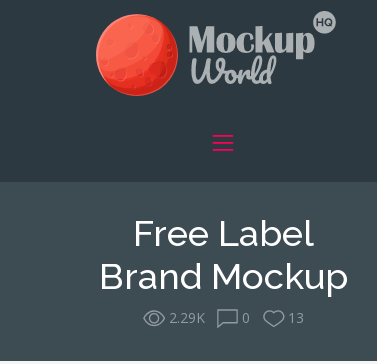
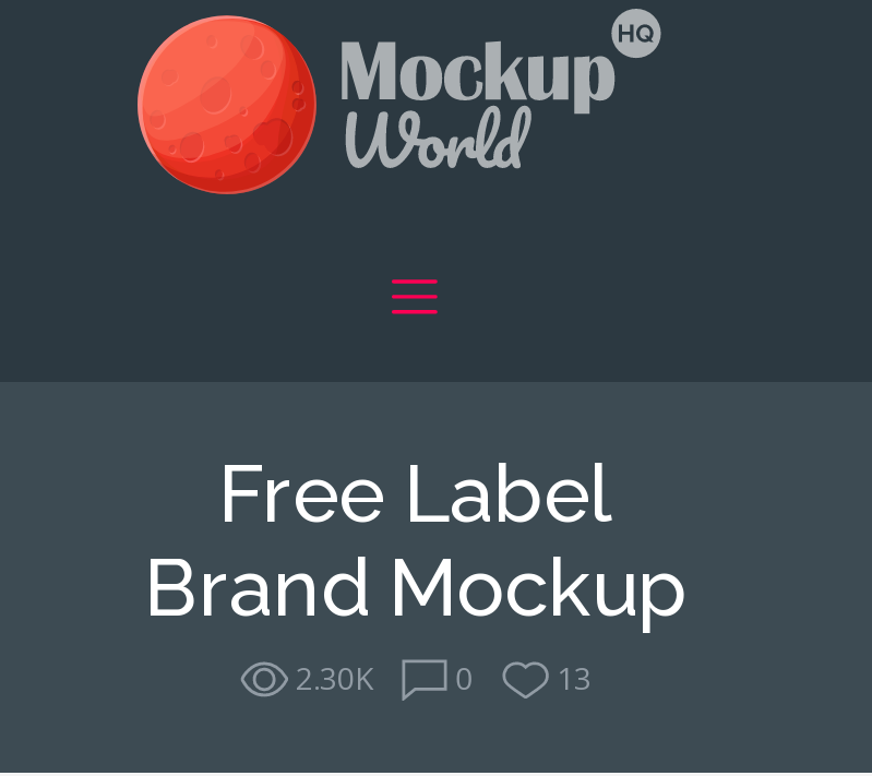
- 2.29K 0
+ 2.30K 0
